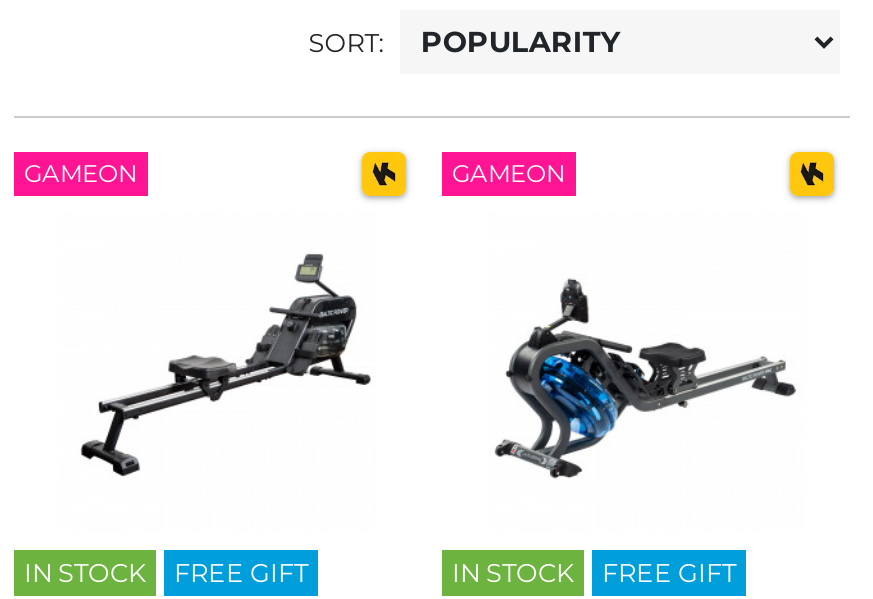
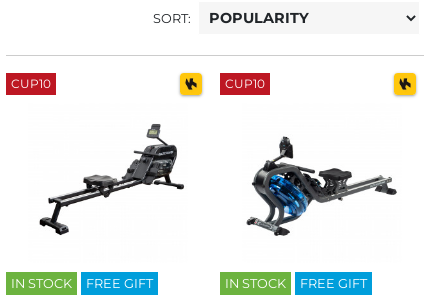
- GAMEON
+ CUP10

- GAMEON
+ CUP10
